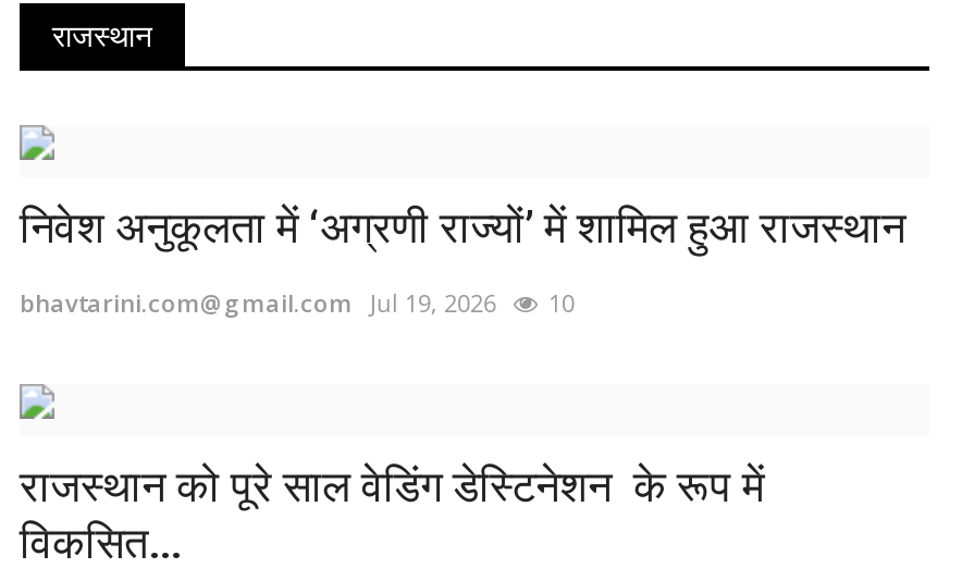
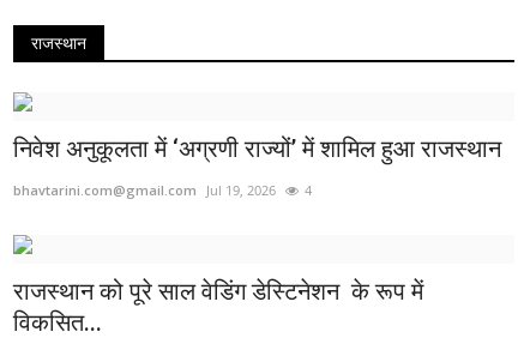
- bhavtarini.com@gmail.com Jul 19, 2026 10
+ bhavtarini.com@gmail.com Jul 19, 2026 4
